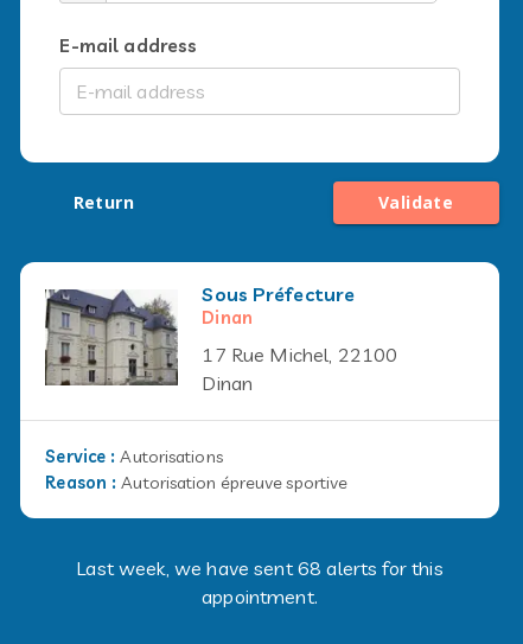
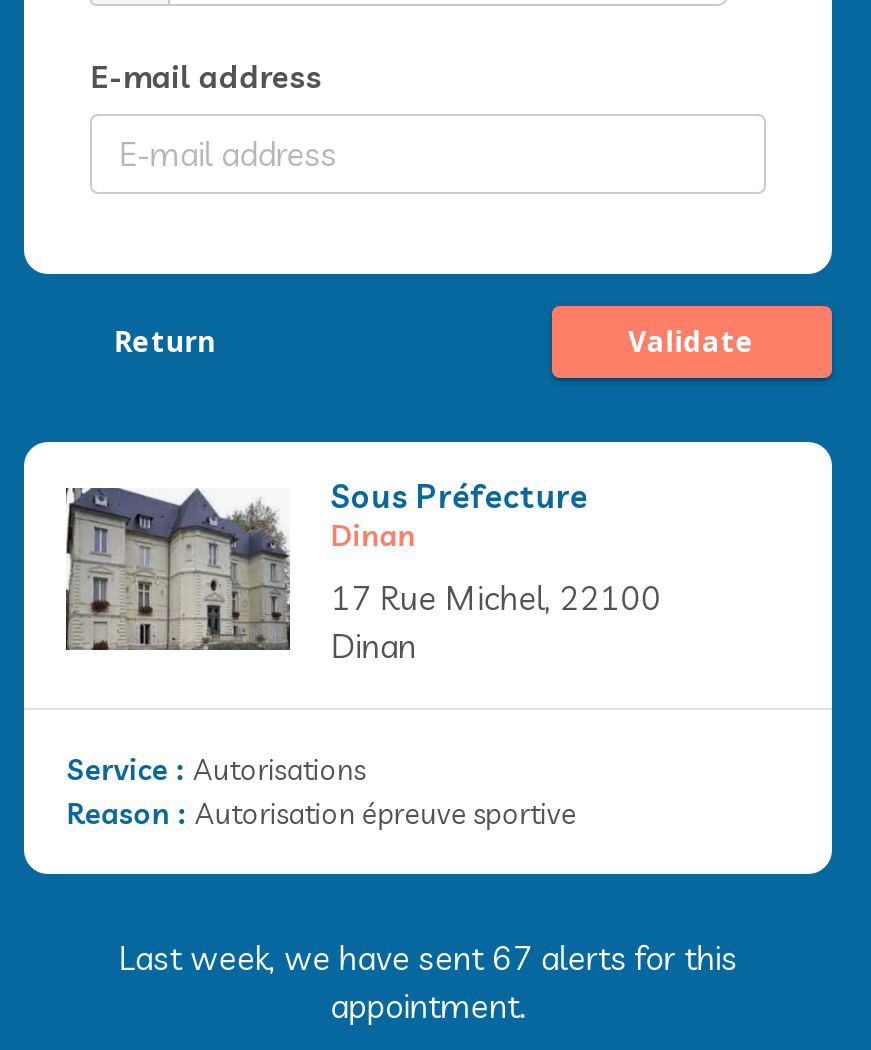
- Last week, we have sent 68 alerts for this
+ Last week, we have sent 67 alerts for this
